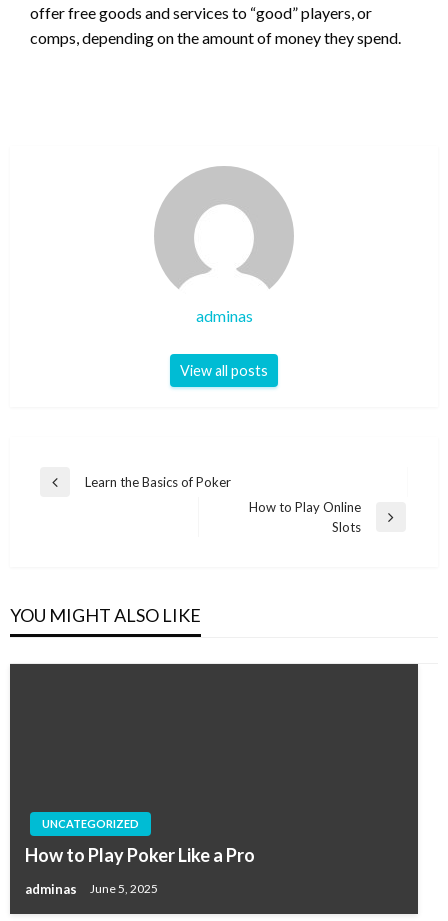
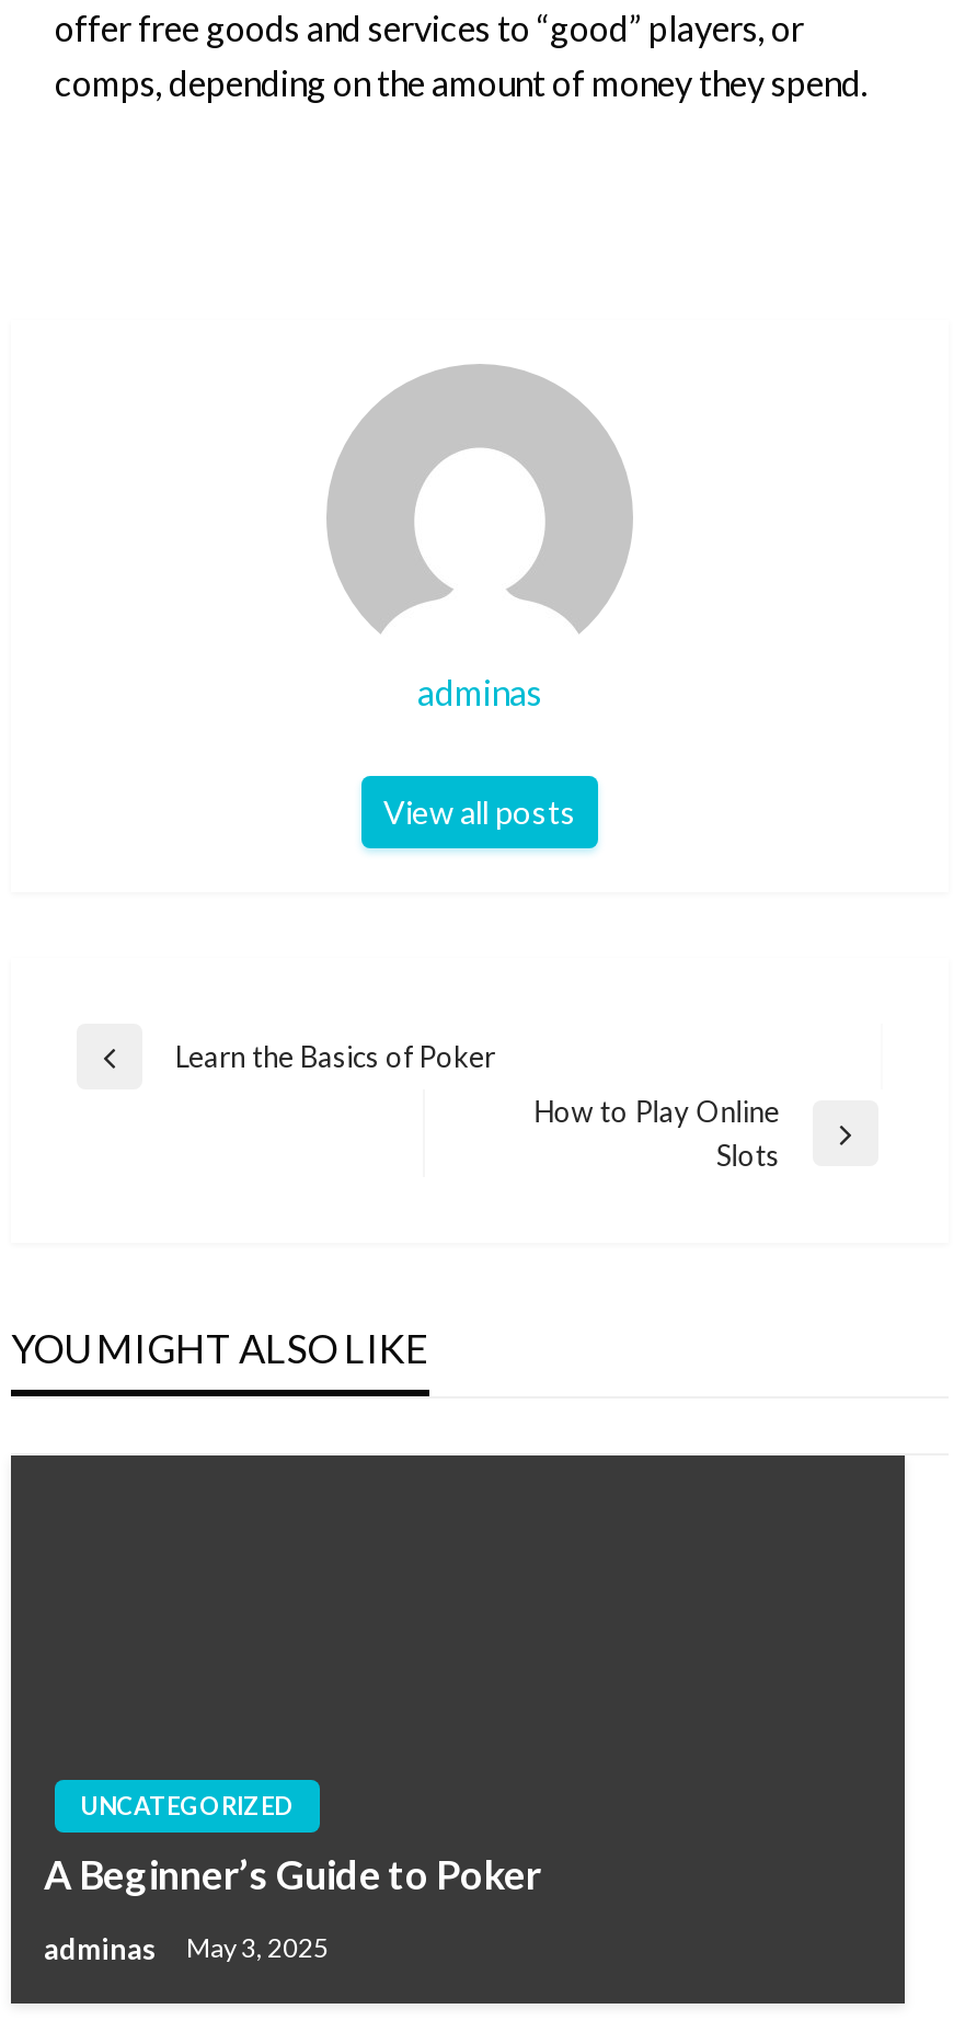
- How to Play Poker Like a Pro
+ A Beginner’s Guide to Poker

- adminas June 5, 2025
+ adminas May 3, 2025
